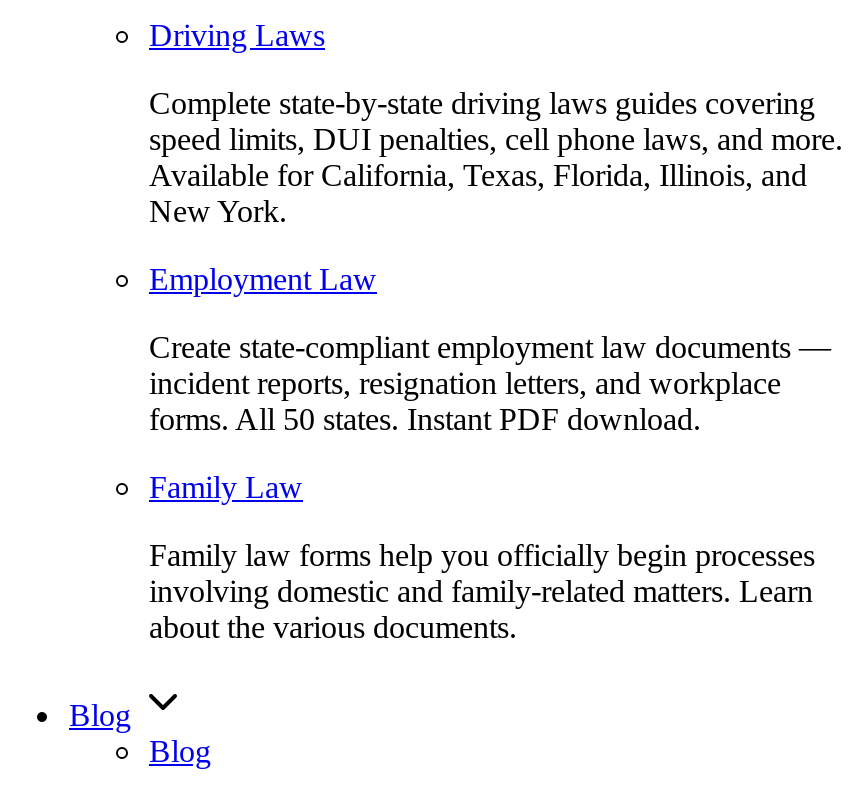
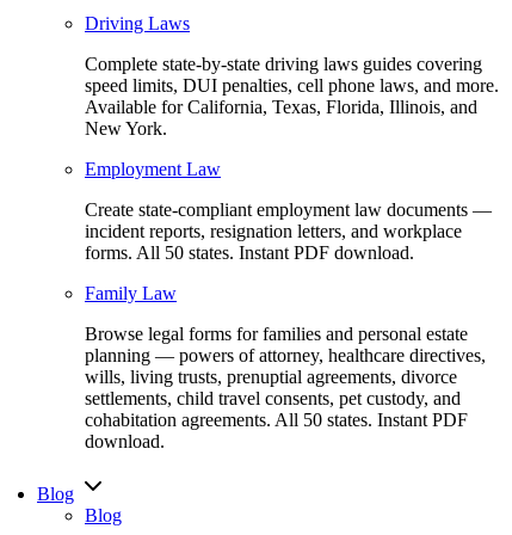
- Family law forms help you officially begin processes
- involving domestic and family-related matters. Learn
- about the various documents.
+ Browse legal forms for families and personal estate
+ planning — powers of attorney, healthcare directives,
+ wills, living trusts, prenuptial agreements, divorce
+ settlements, child travel consents, pet custody, and
+ cohabitation agreements. All 50 states. Instant PDF
+ download.
